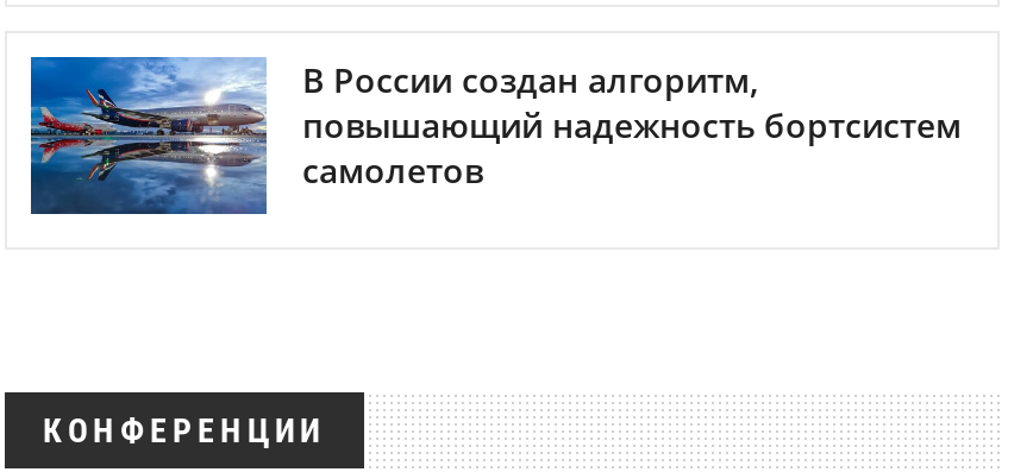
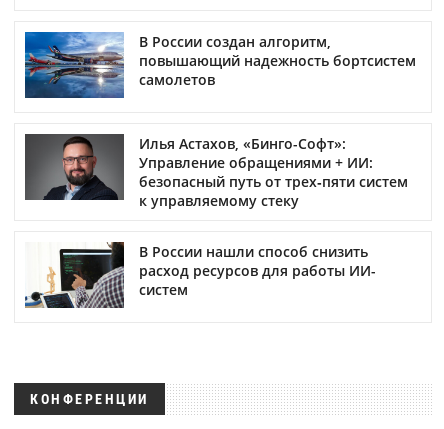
+ [image]
+ Илья Астахов, «Бинго-Софт»:
+ Управление обращениями + ИИ:
+ безопасный путь от трех‑пяти систем
+ к управляемому стеку
+ В России нашли способ снизить
+ расход ресурсов для работы ИИ-
+ систем

+ [image]
